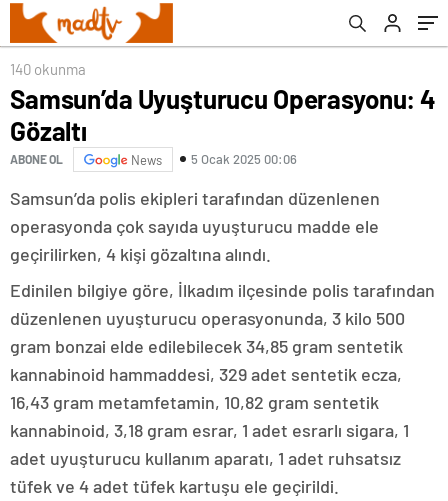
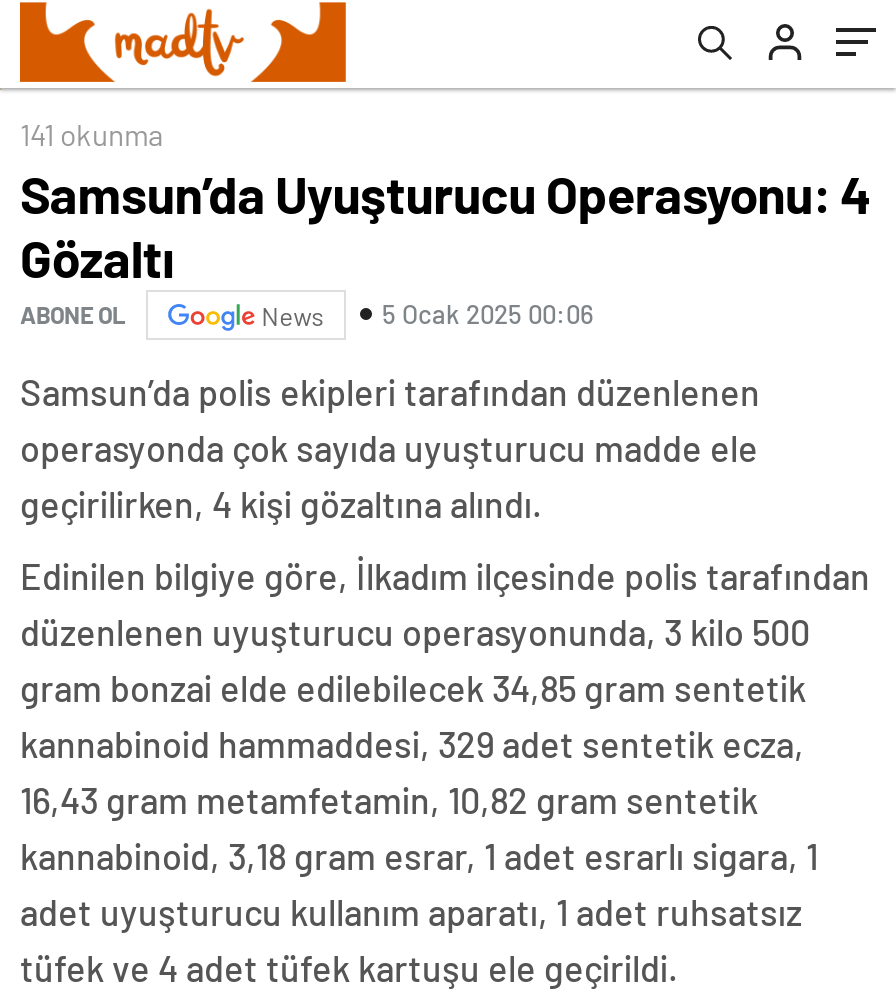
- 140 okunma
+ 141 okunma
